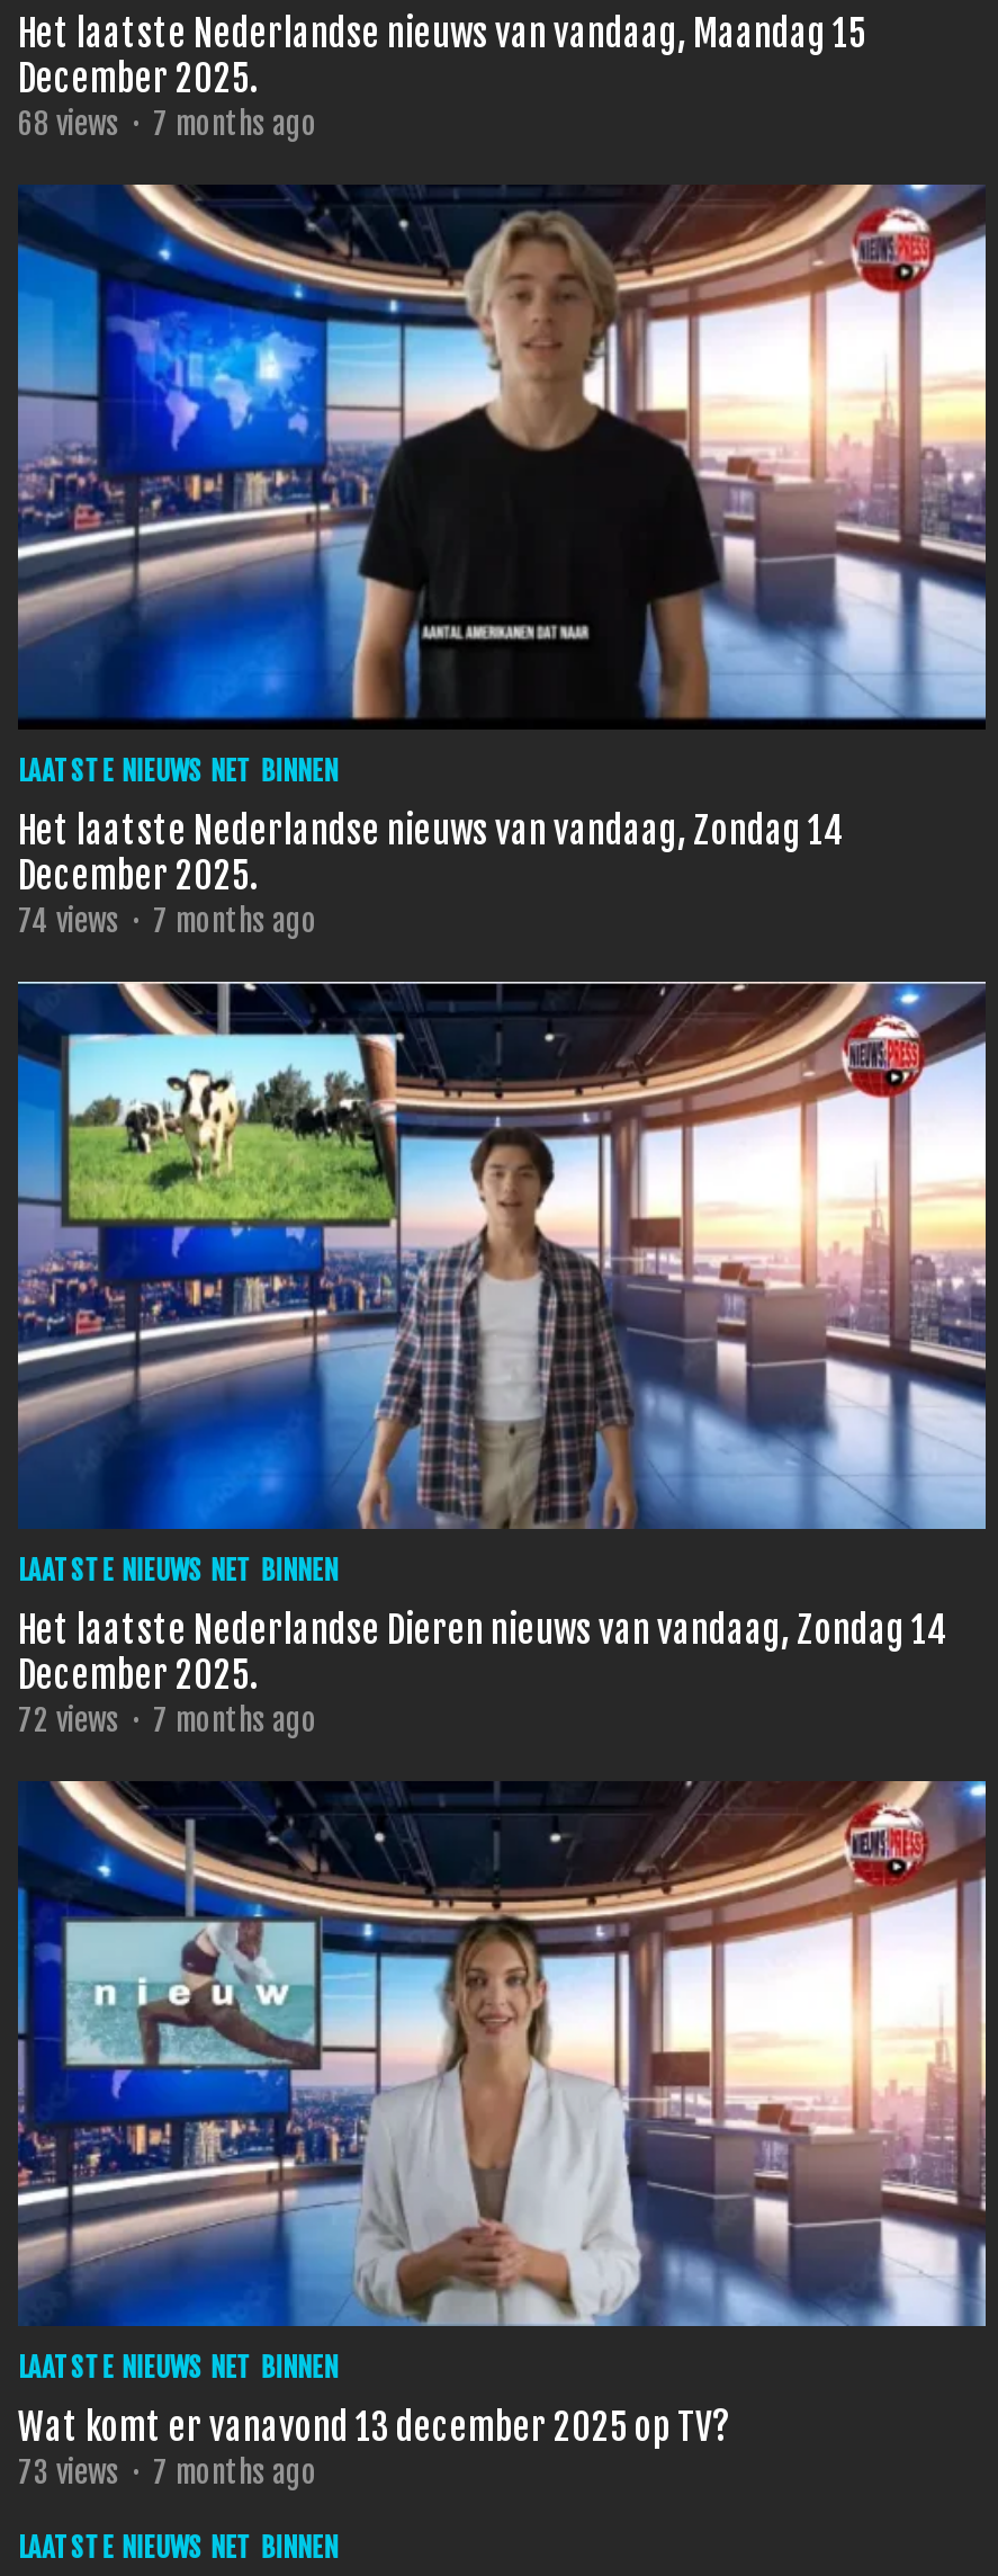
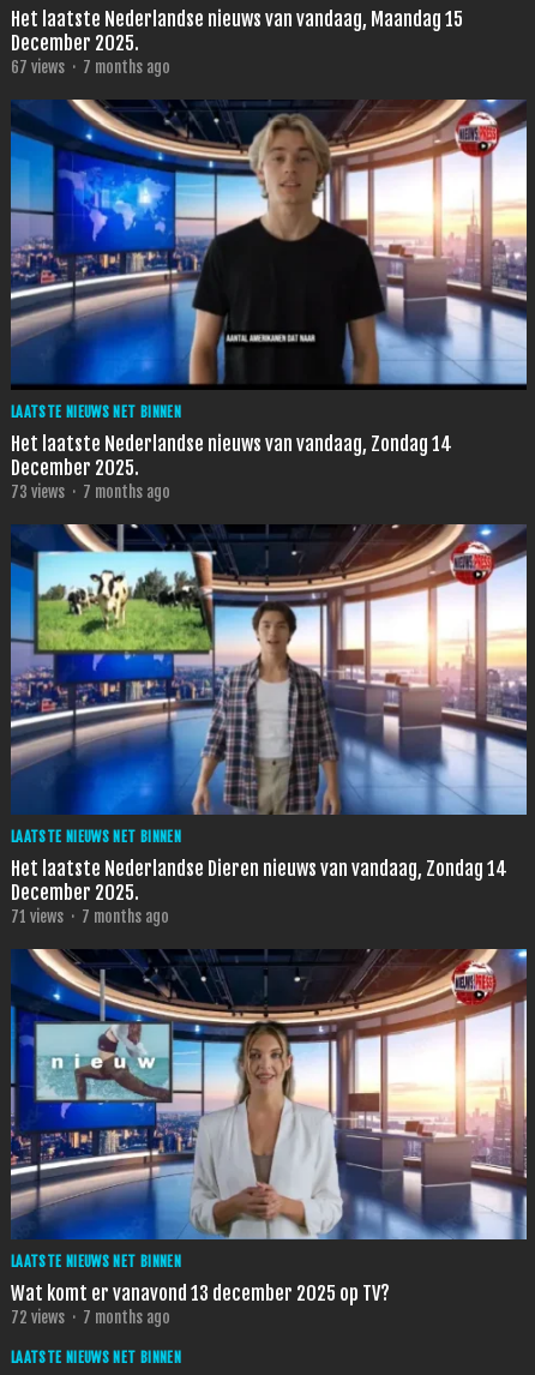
- 68 views · 7 months ago
+ 67 views · 7 months ago

- 74 views · 7 months ago

moved down: 72 views · 7 months ago

+ 71 views · 7 months ago

moved up: 73 views · 7 months ago
